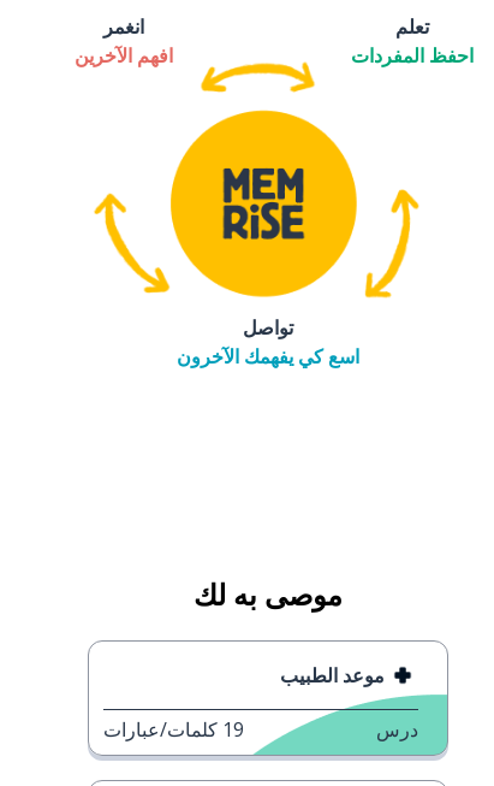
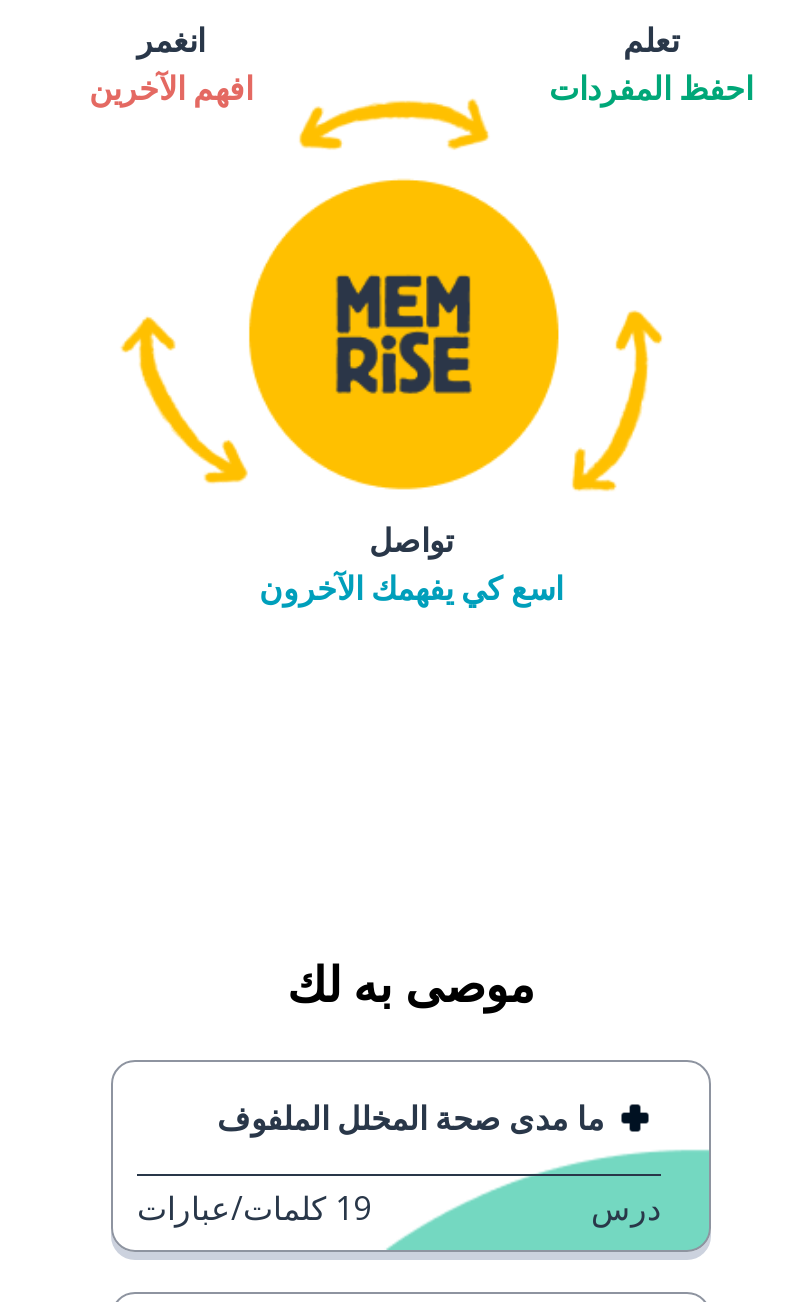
- موعد الطبيب
+ ما مدى صحة المخلل الملفوف
